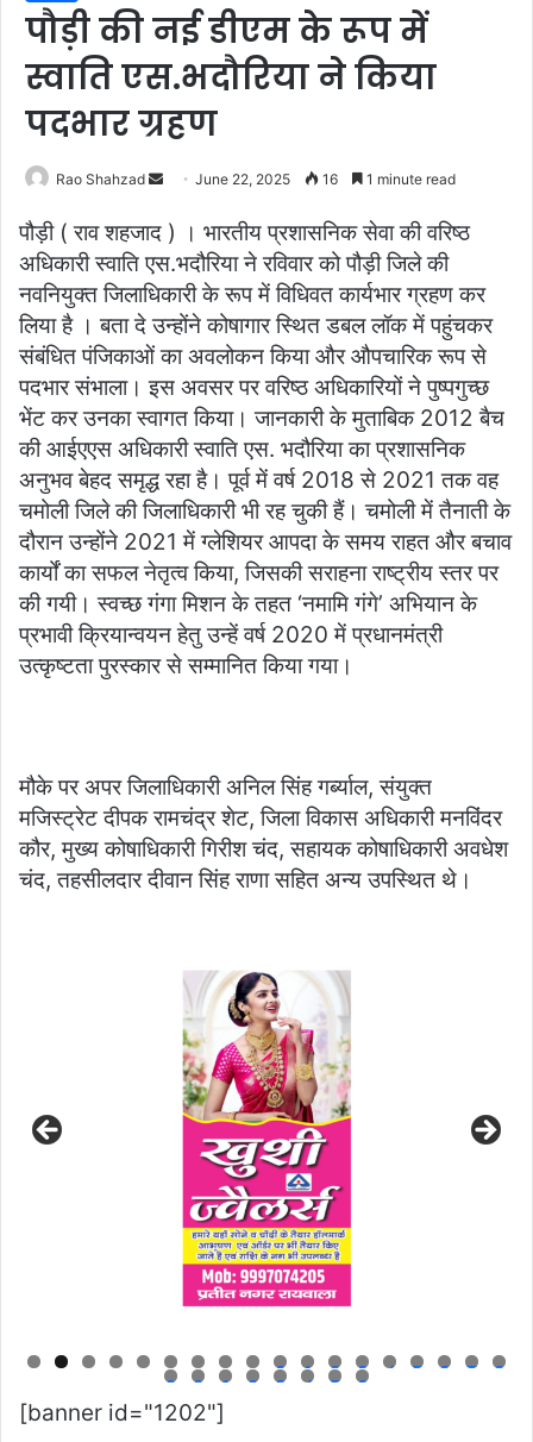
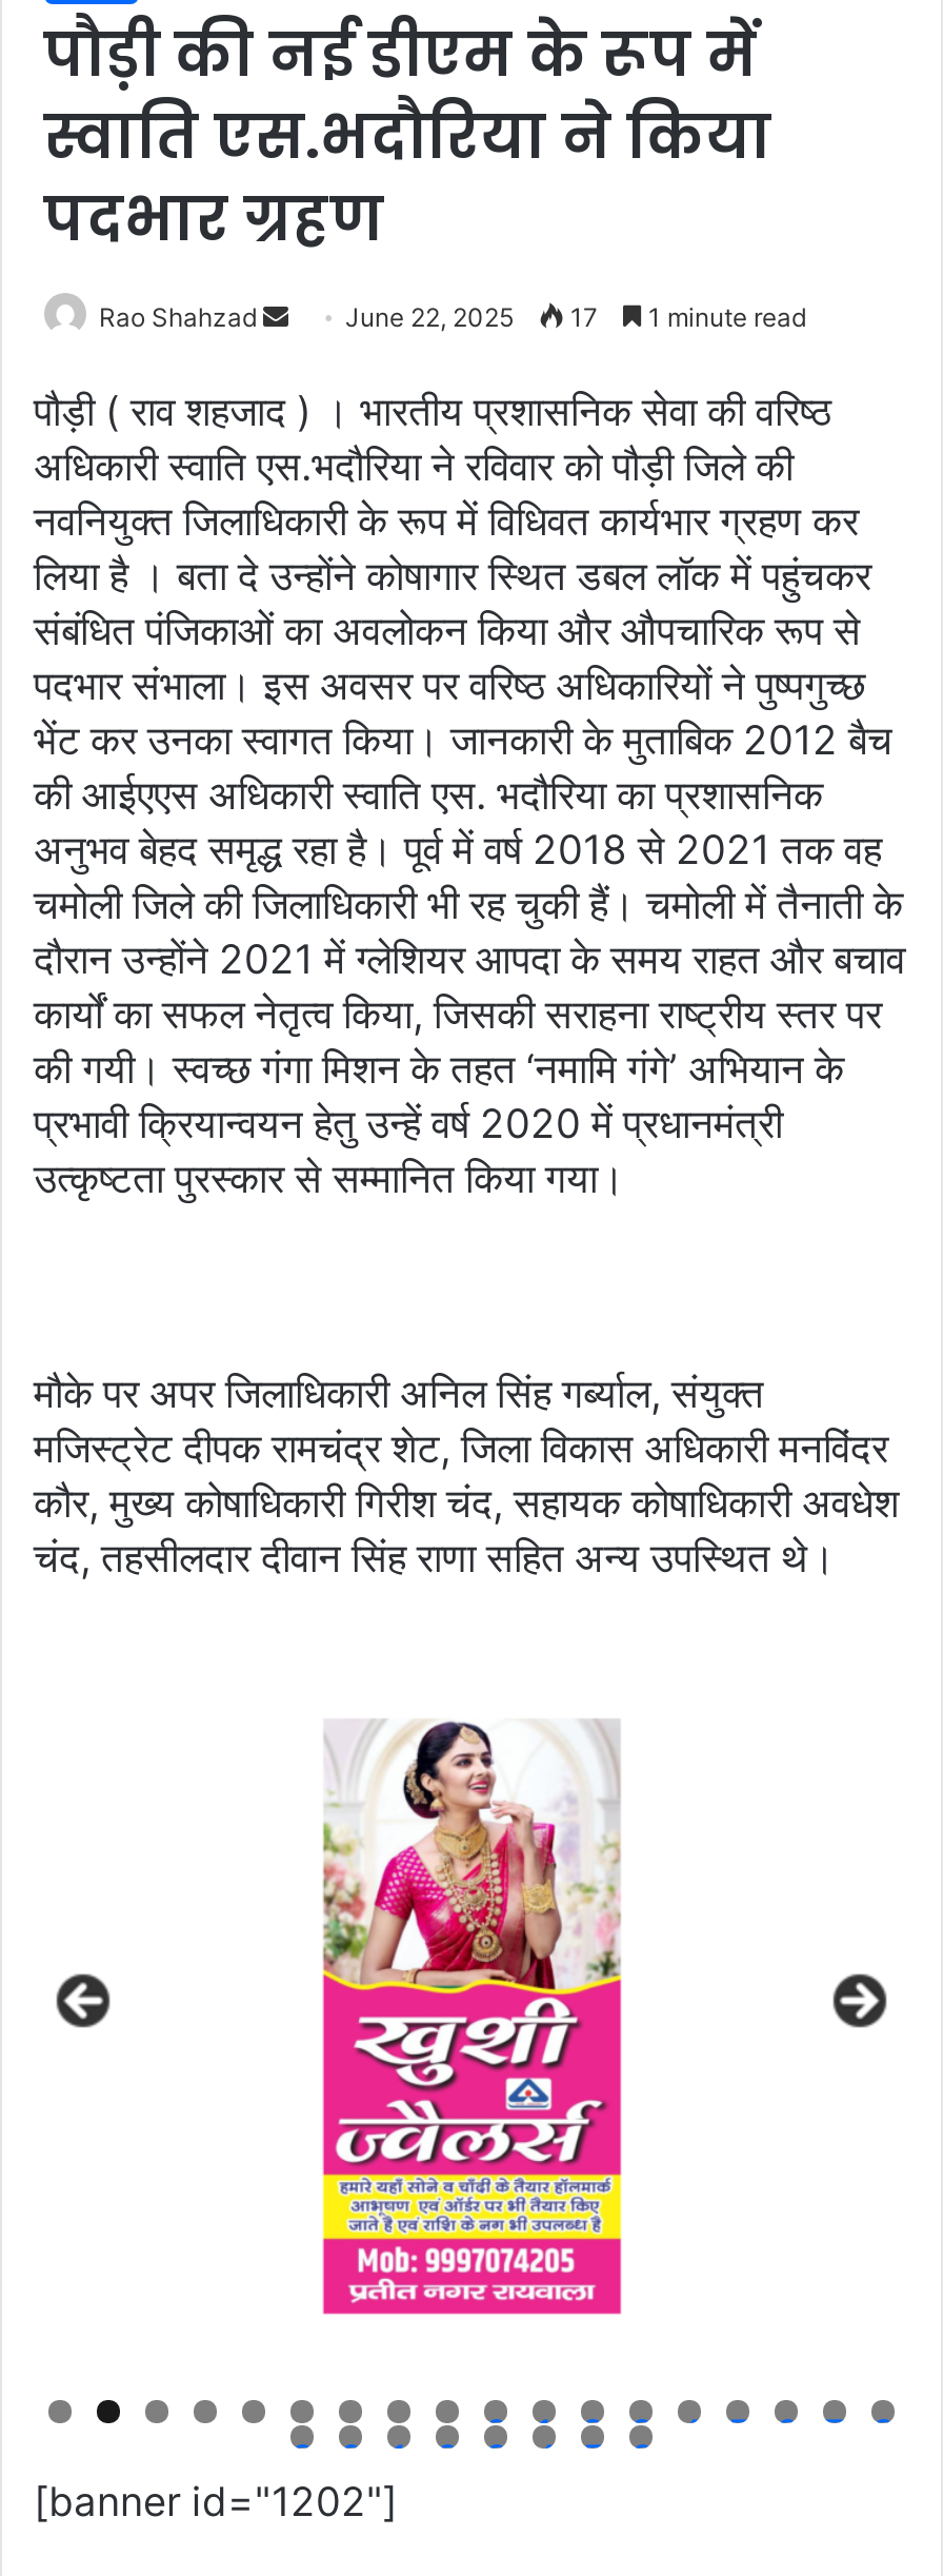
- 16
+ 17
